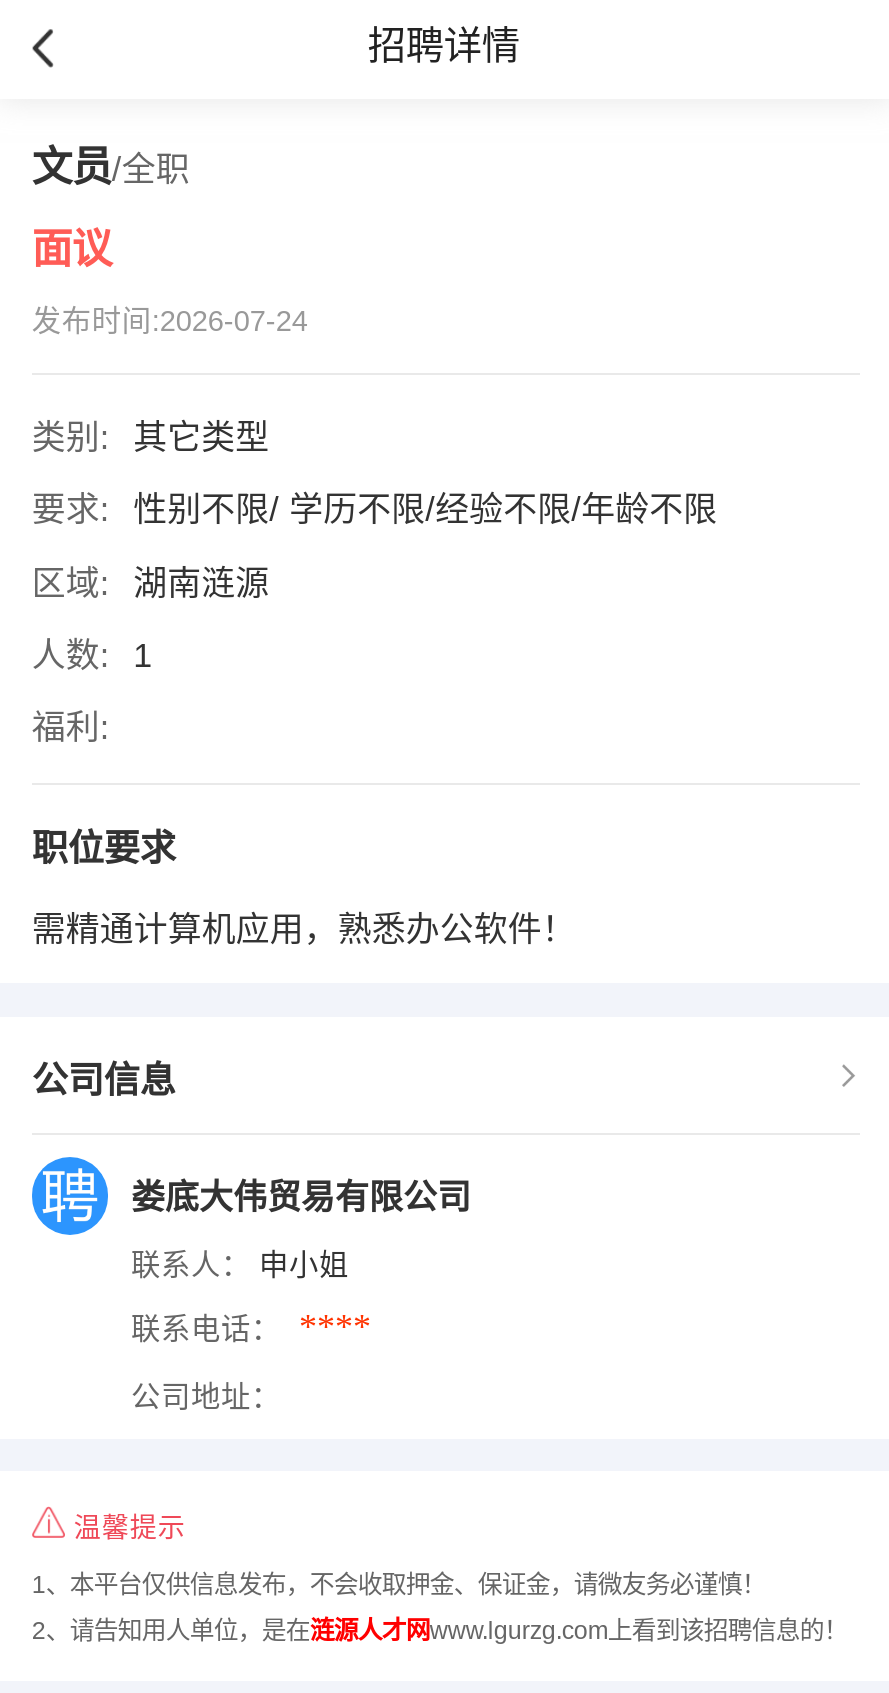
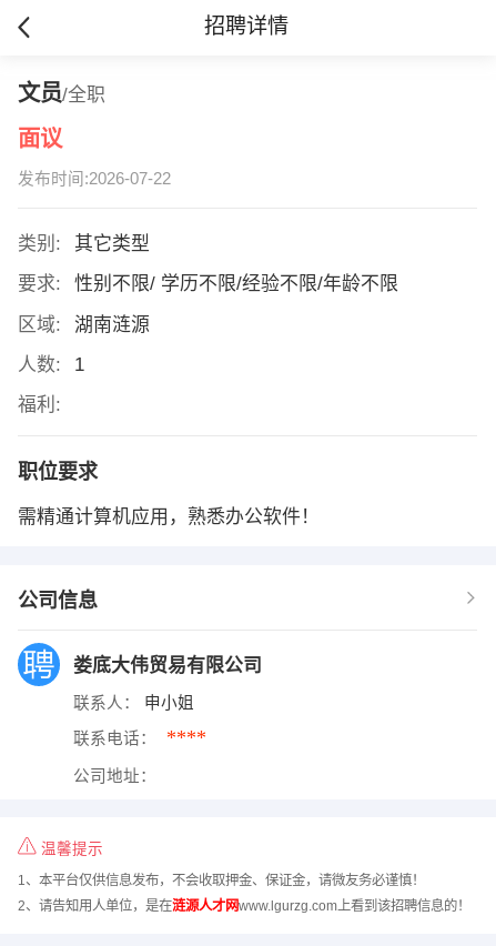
- 发布时间:2026-07-24
+ 发布时间:2026-07-22
